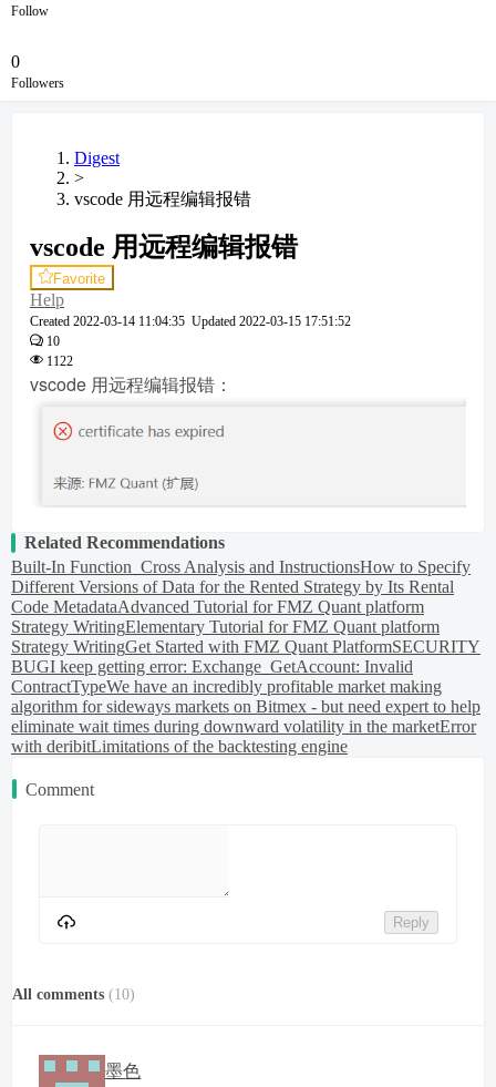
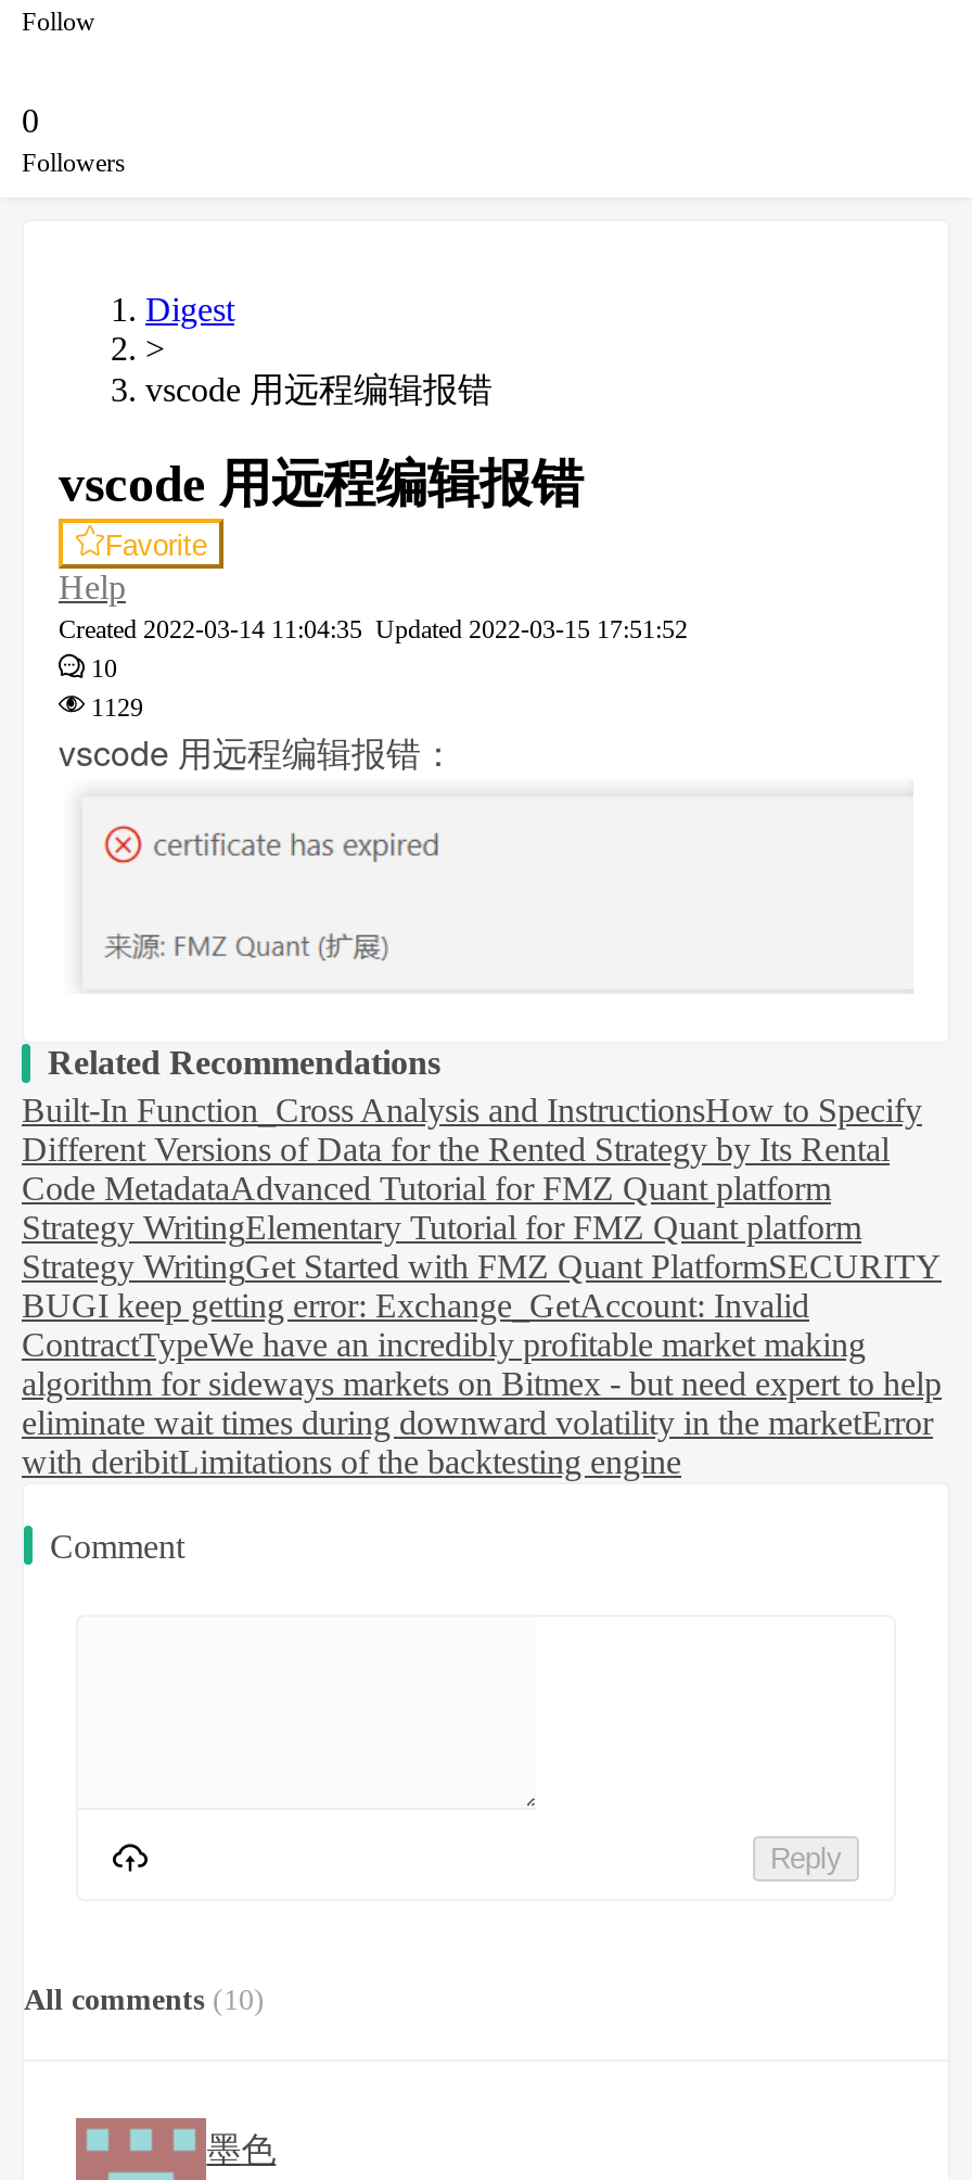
- 1122
+ 1129
